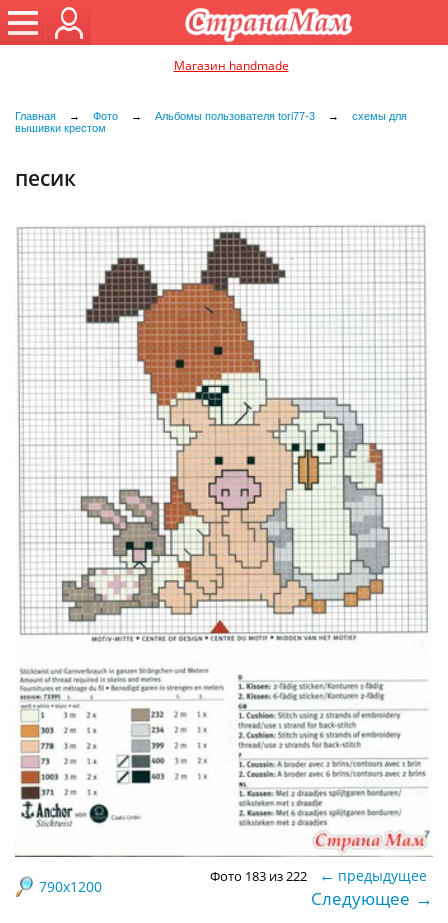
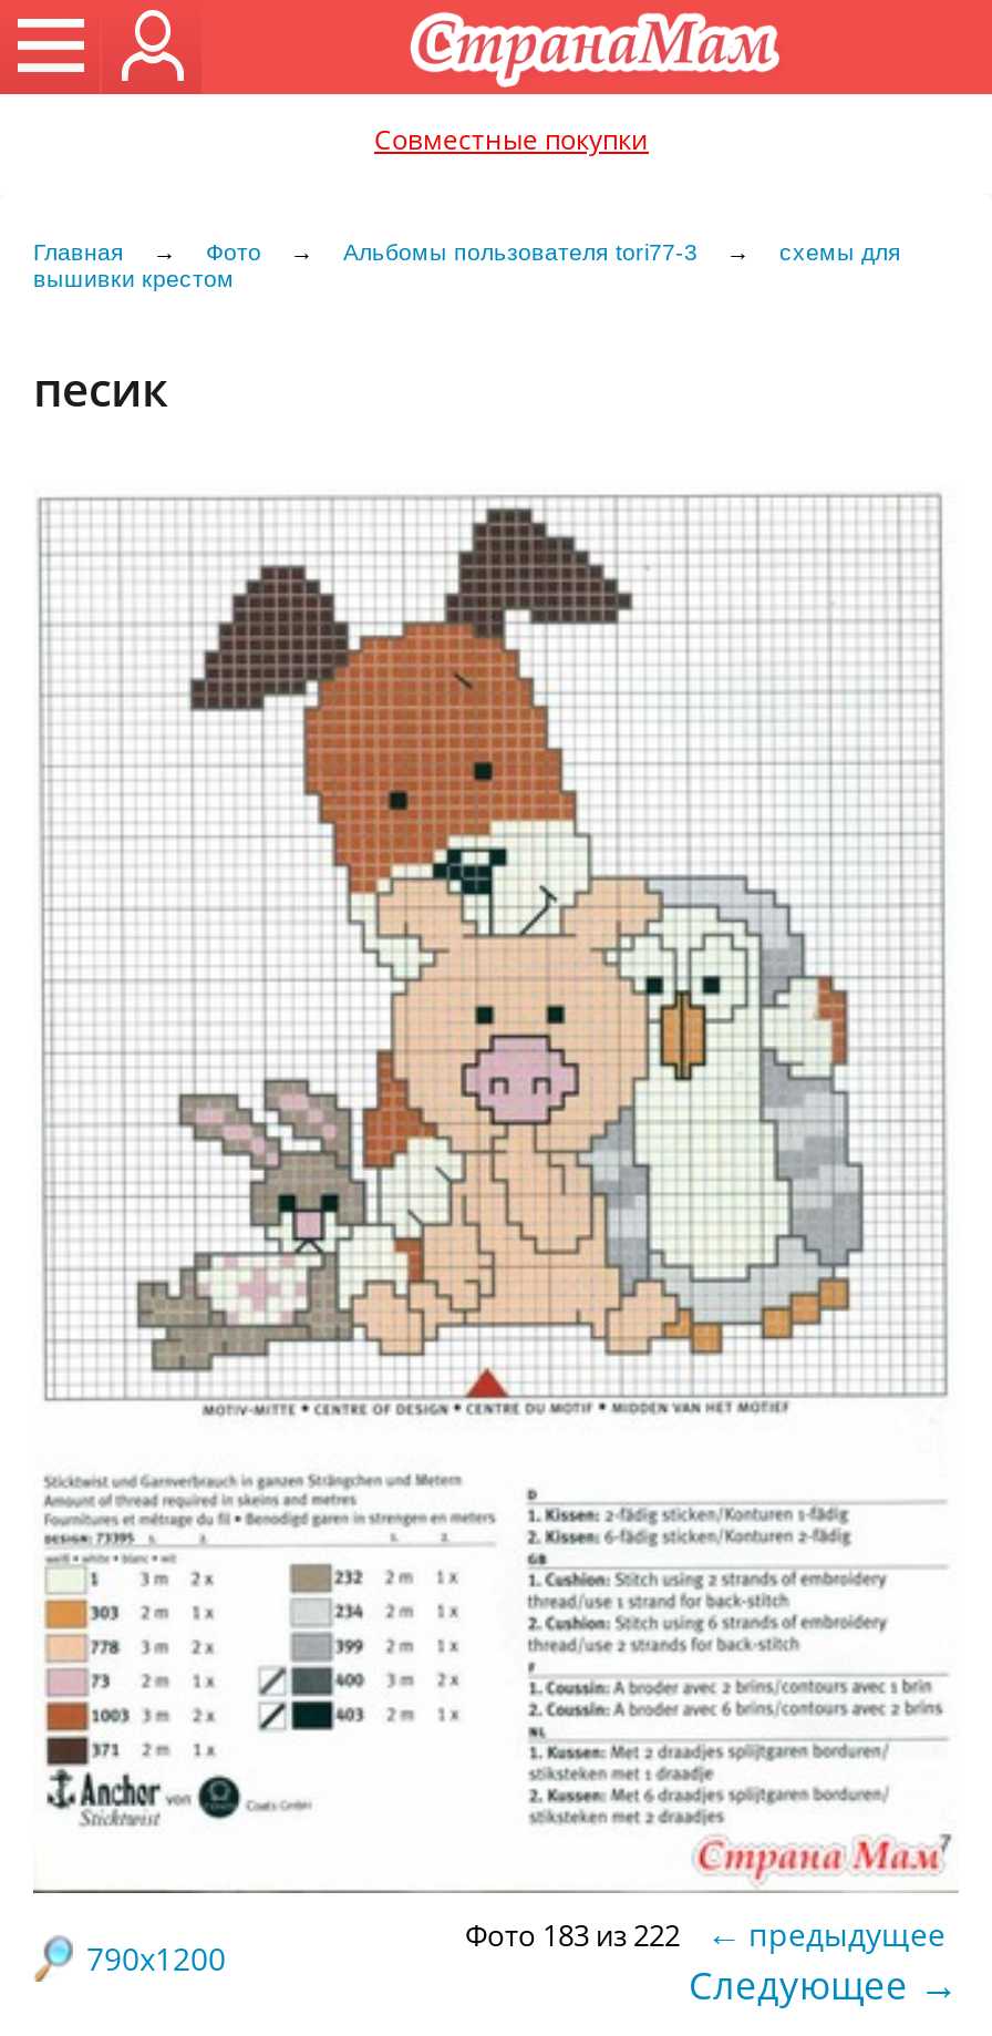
- Магазин handmade
+ Совместные покупки
